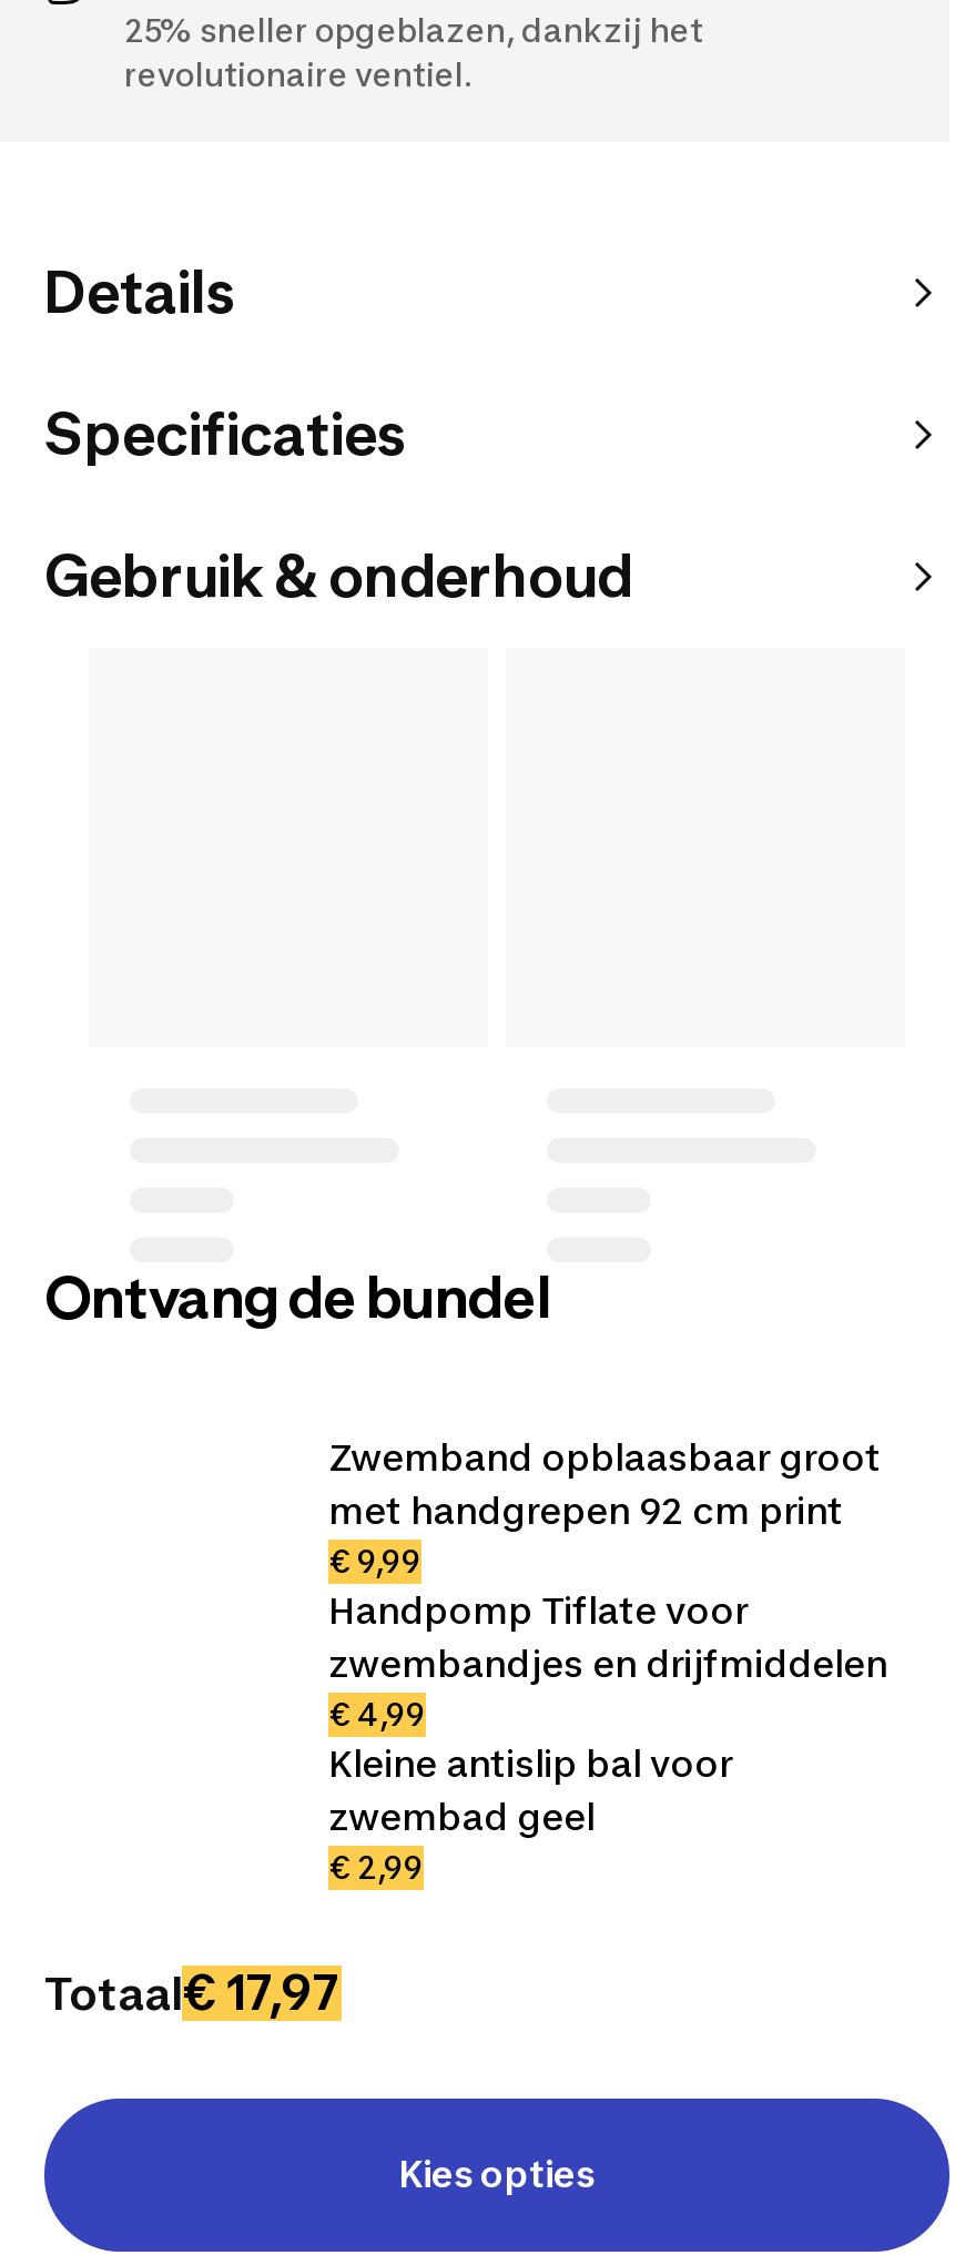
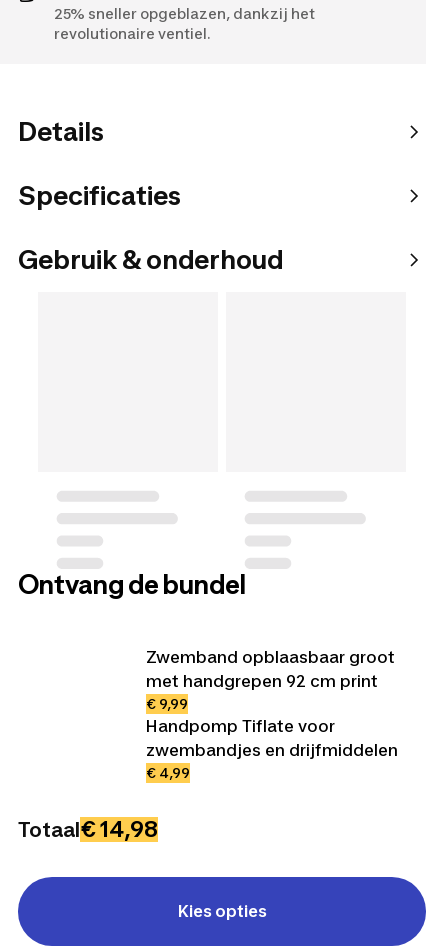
- Kleine antislip bal voor
- zwembad geel
- € 2,99
- Totaal€ 17,97
+ Totaal€ 14,98
